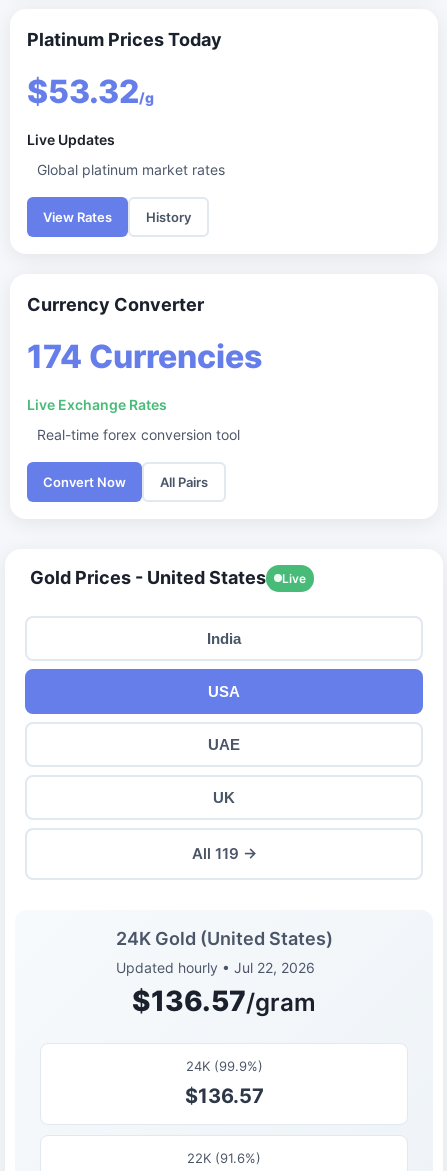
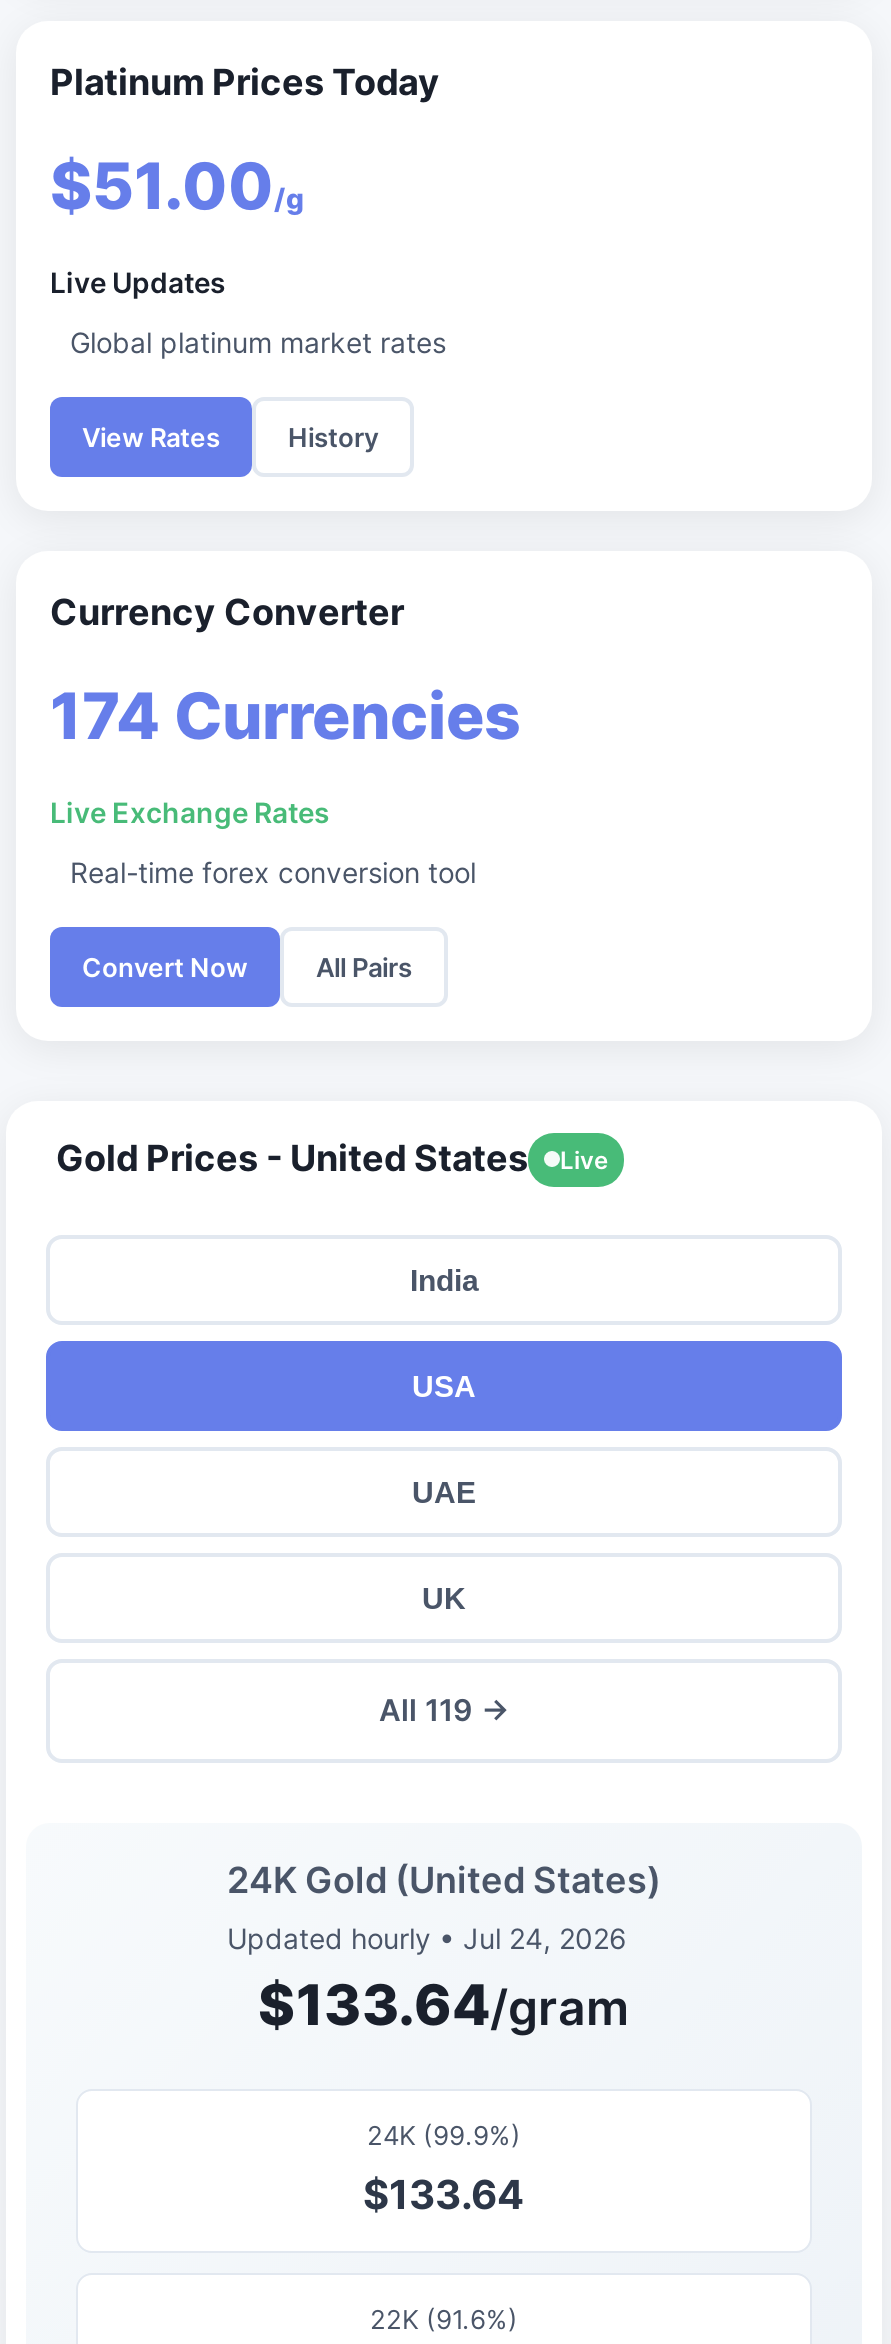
- $53.32/g
+ $51.00/g

- Updated hourly • Jul 22, 2026
+ Updated hourly • Jul 24, 2026

- $136.57/gram
+ $133.64/gram

- $136.57
+ $133.64
